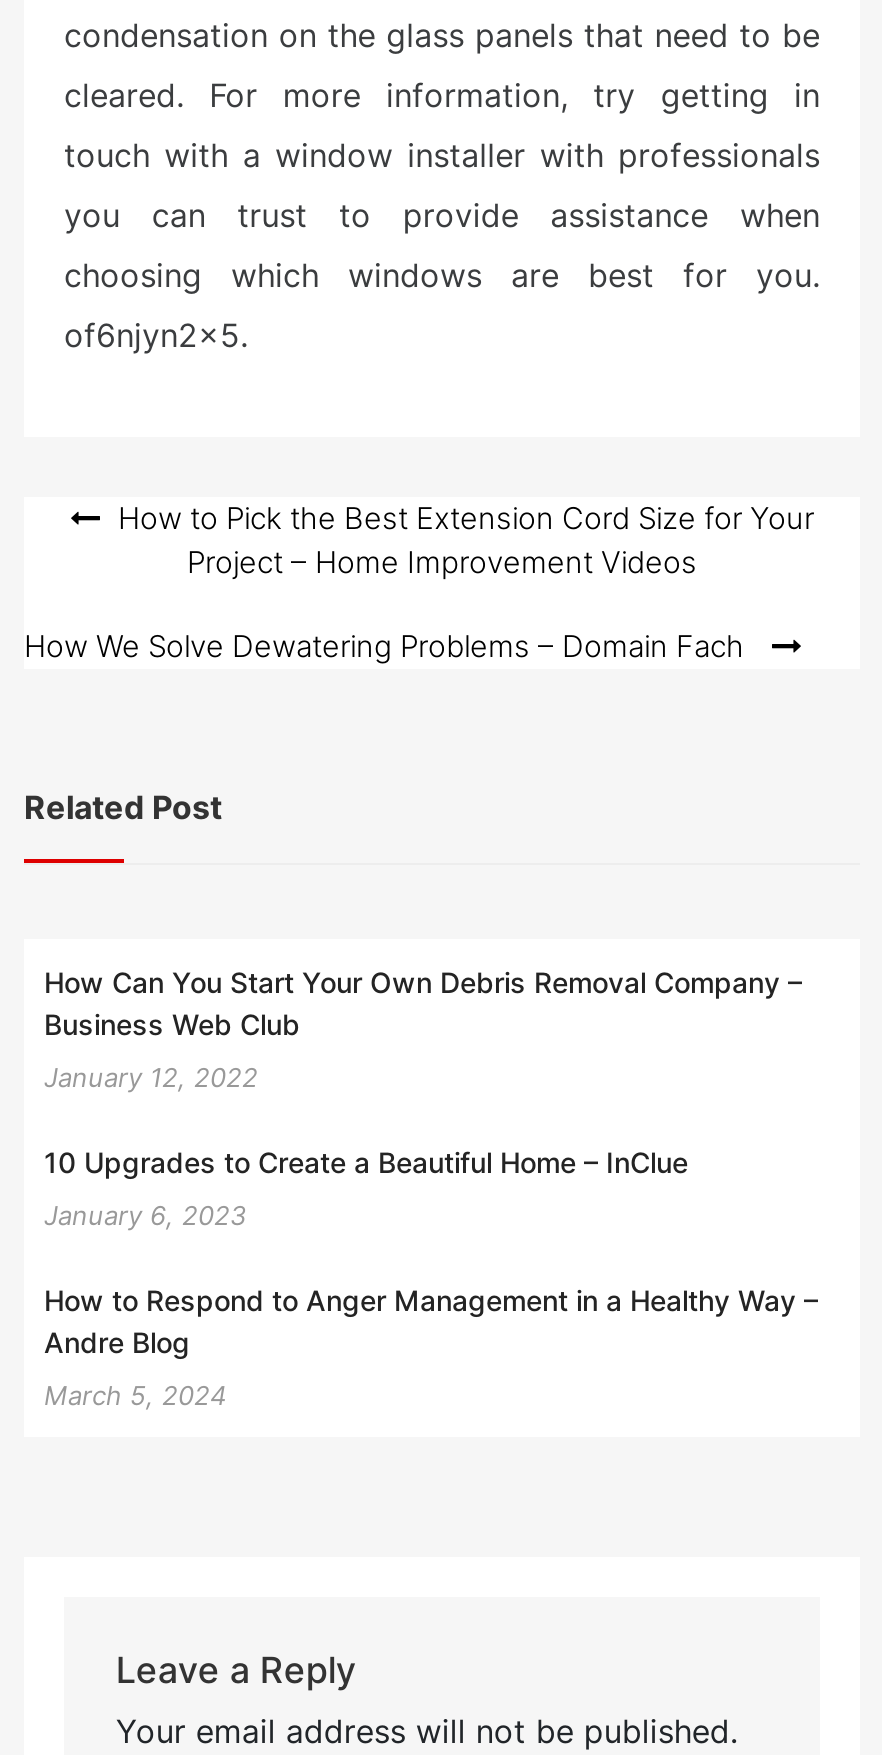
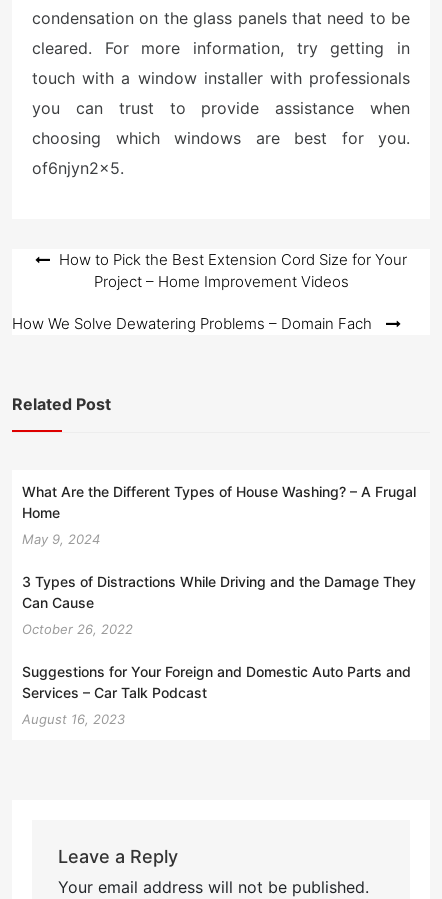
- How Can You Start Your Own Debris Removal Company –
- Business Web Club
+ What Are the Different Types of House Washing? – A Frugal
+ Home

- January 12, 2022
+ May 9, 2024

- 10 Upgrades to Create a Beautiful Home – InClue
+ 3 Types of Distractions While Driving and the Damage They
+ Can Cause

- January 6, 2023
+ October 26, 2022

- How to Respond to Anger Management in a Healthy Way –
- Andre Blog
+ Suggestions for Your Foreign and Domestic Auto Parts and
+ Services – Car Talk Podcast

- March 5, 2024
+ August 16, 2023
